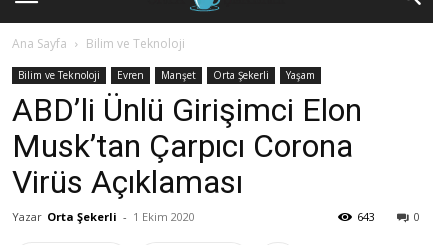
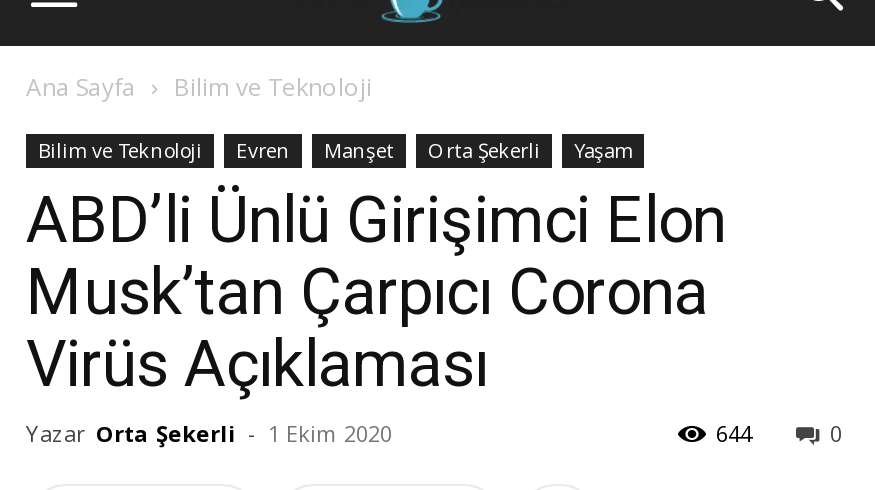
- 643
+ 644
